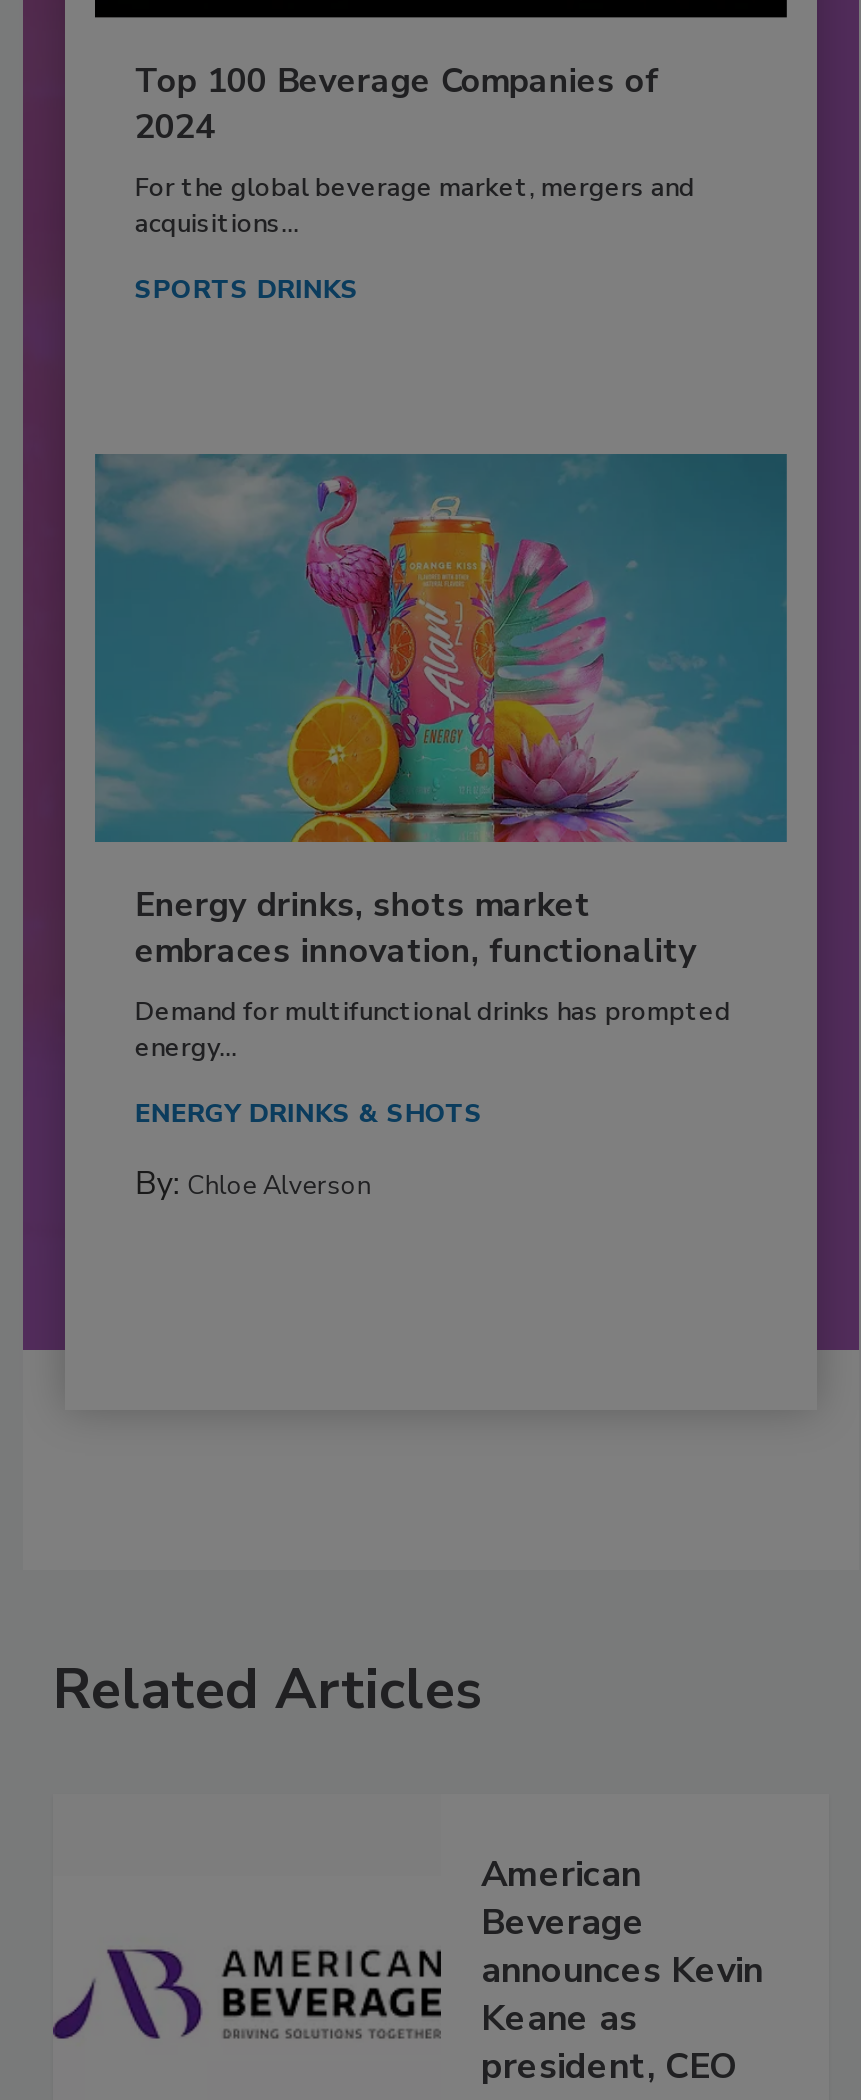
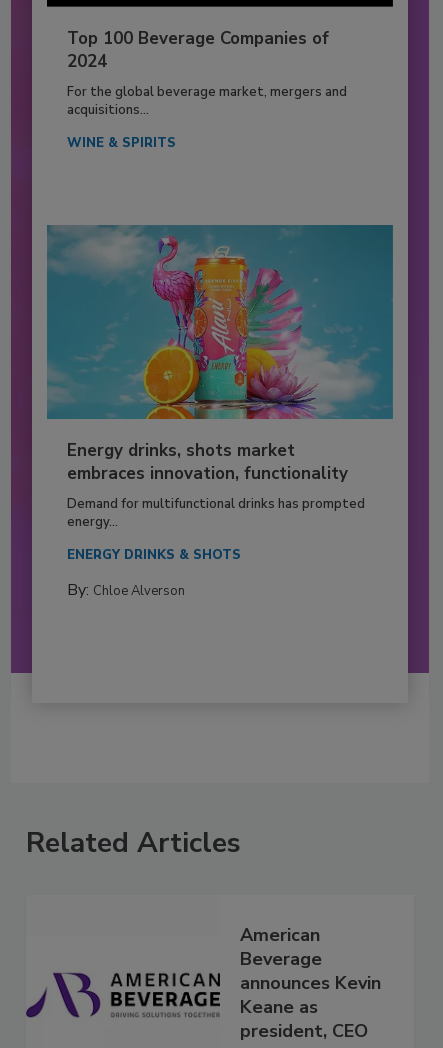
- SPORTS DRINKS
+ WINE & SPIRITS
